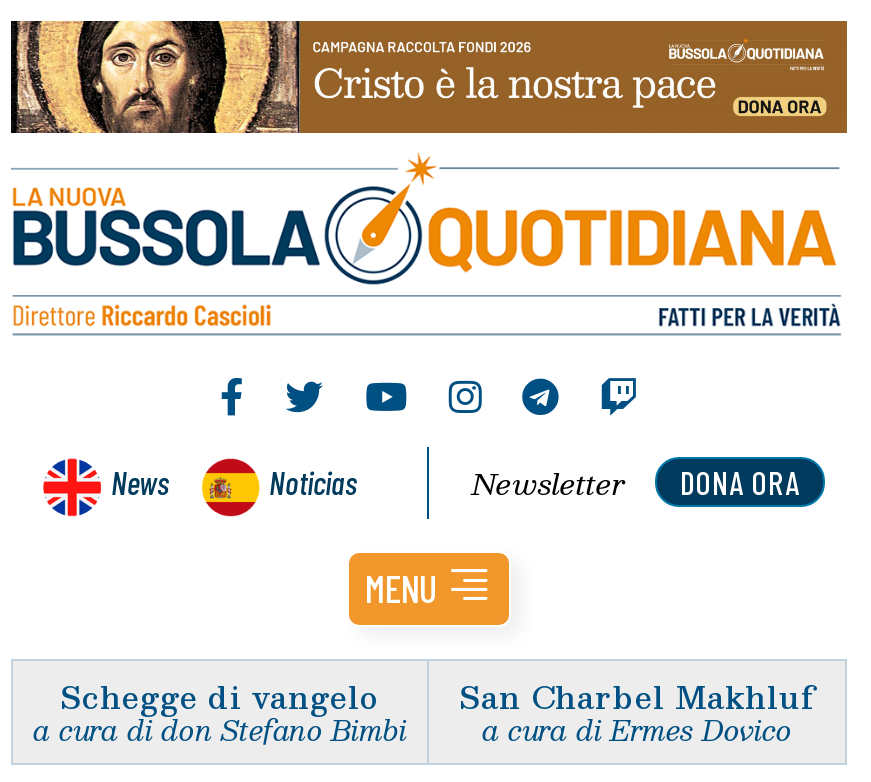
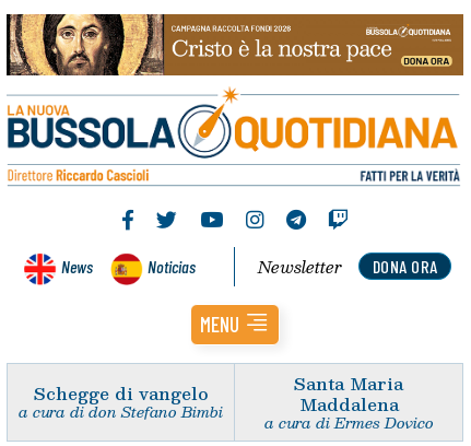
- San Charbel Makhluf
+ Santa Maria
+ Maddalena
